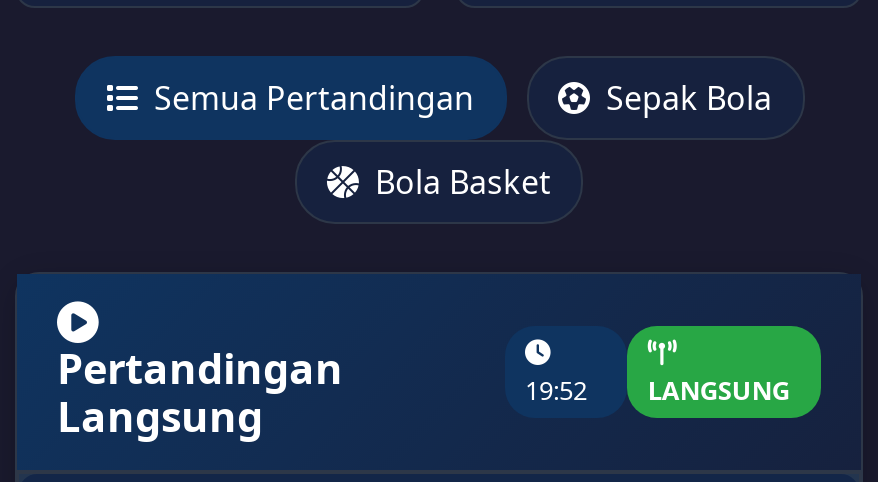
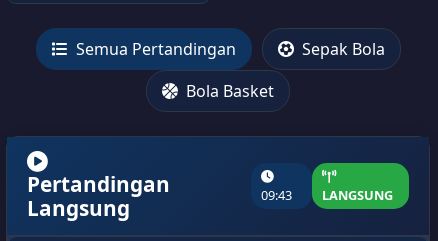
- 19:52 LANGSUNG
+ 09:43 LANGSUNG
